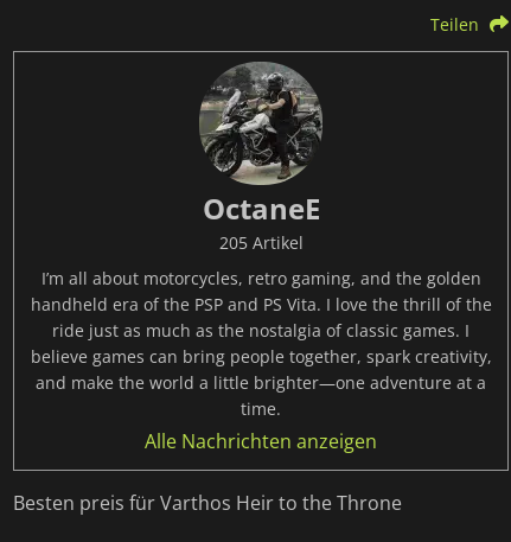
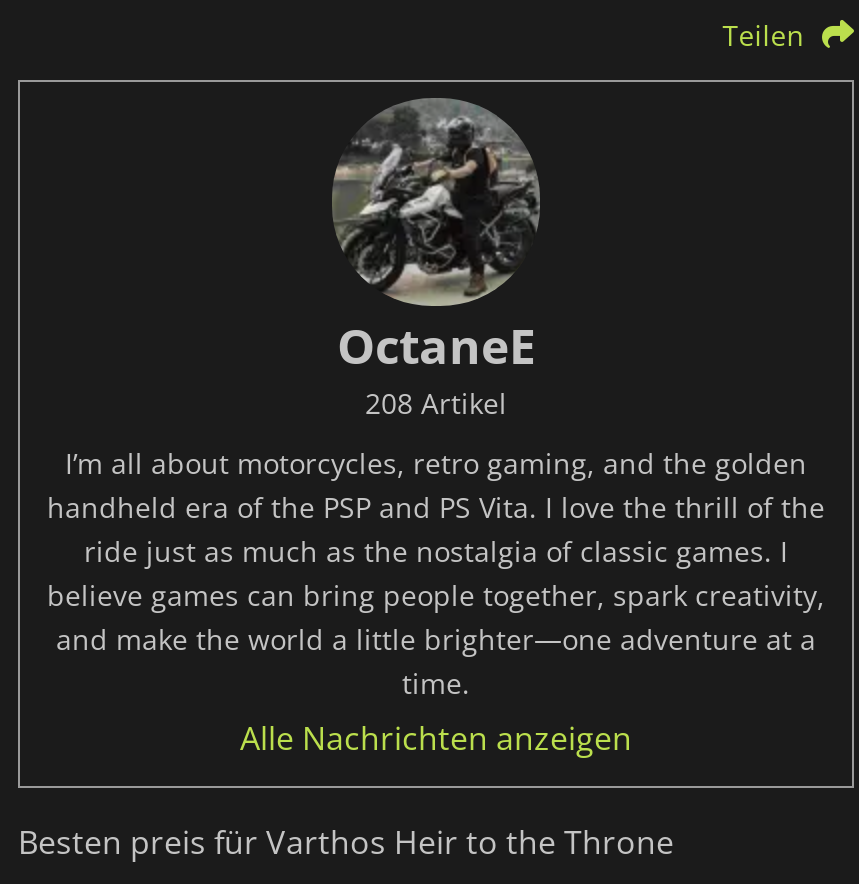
- 205 Artikel
+ 208 Artikel
